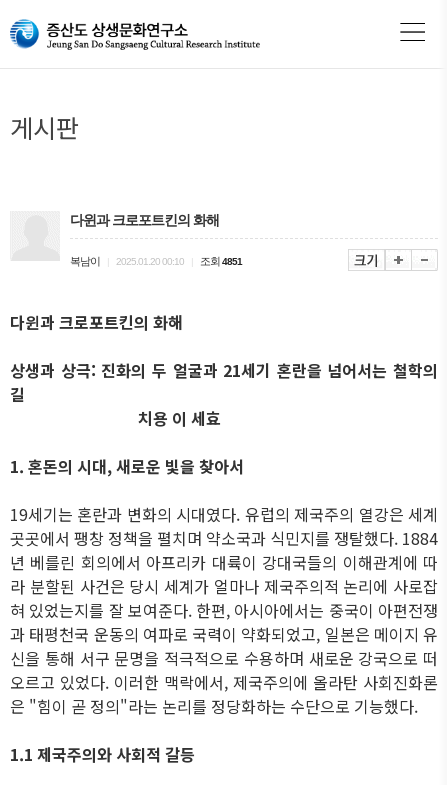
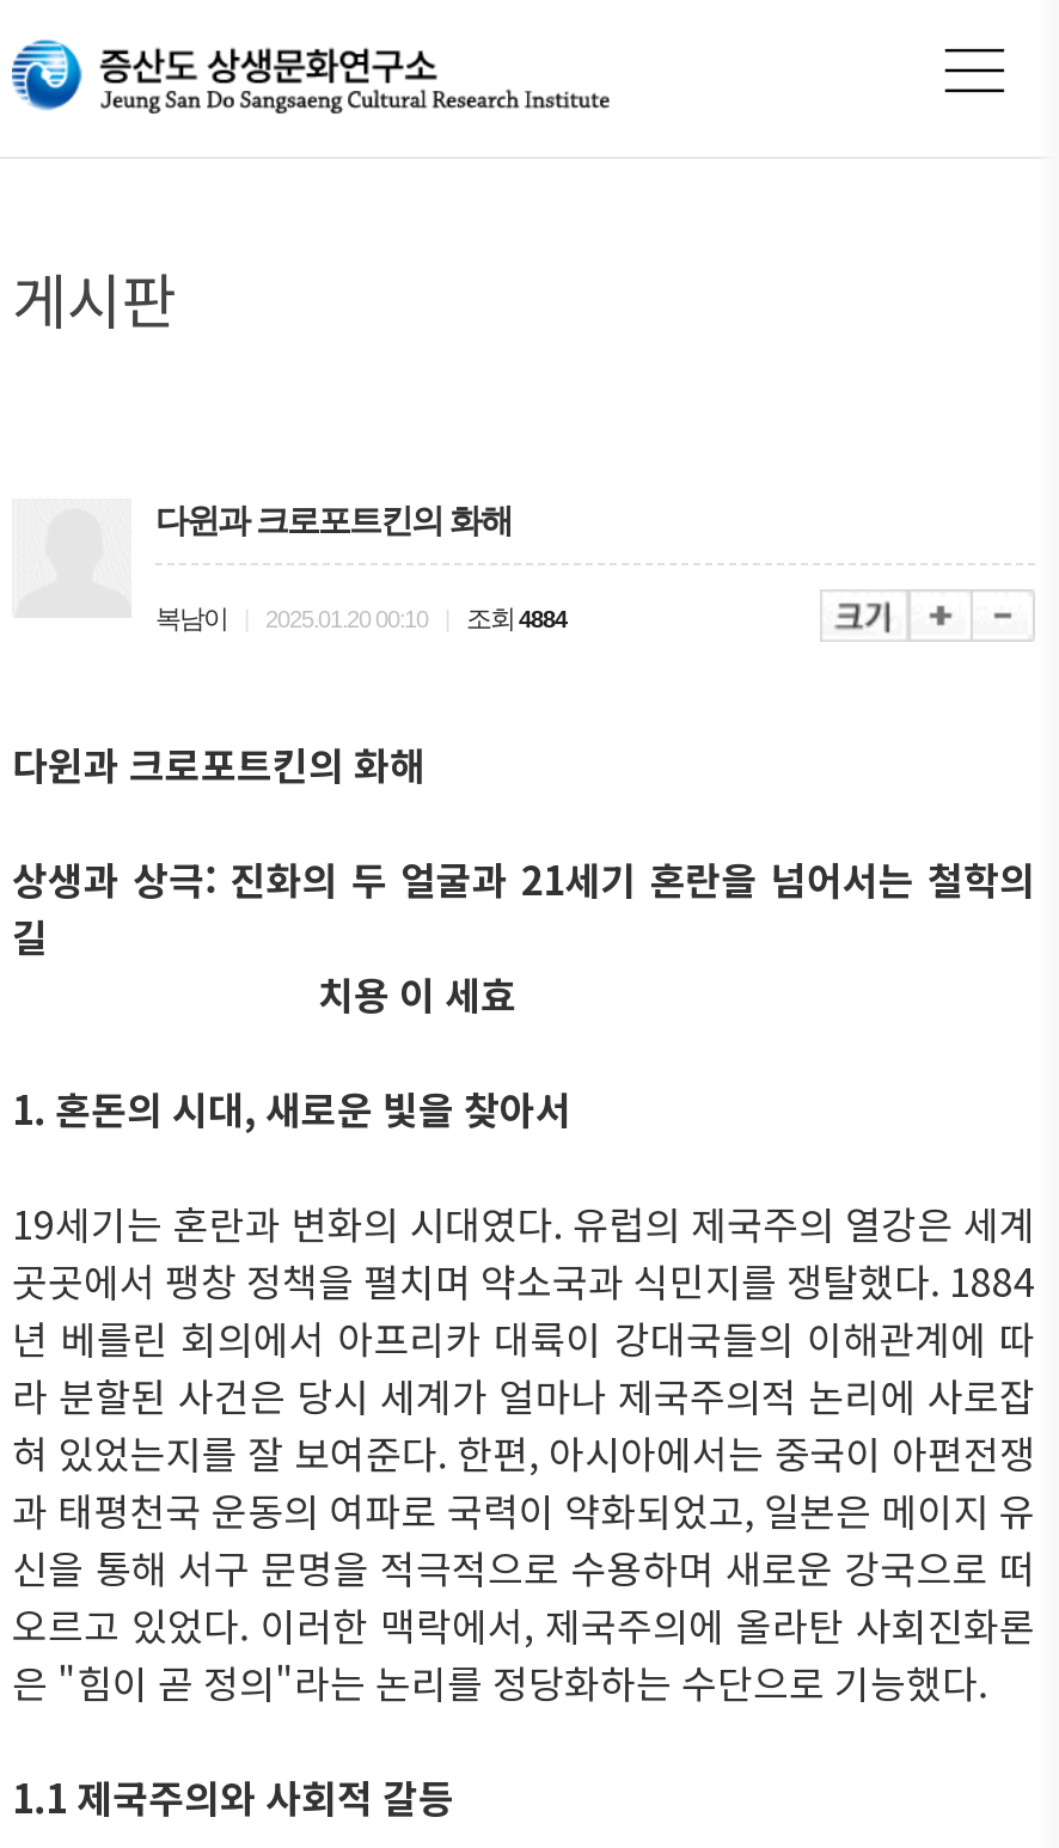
- 복남이 2025.01.20 00:10 조회 4851
+ 복남이 2025.01.20 00:10 조회 4884
